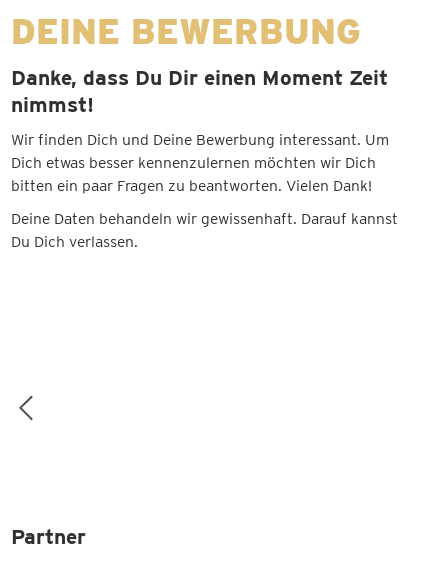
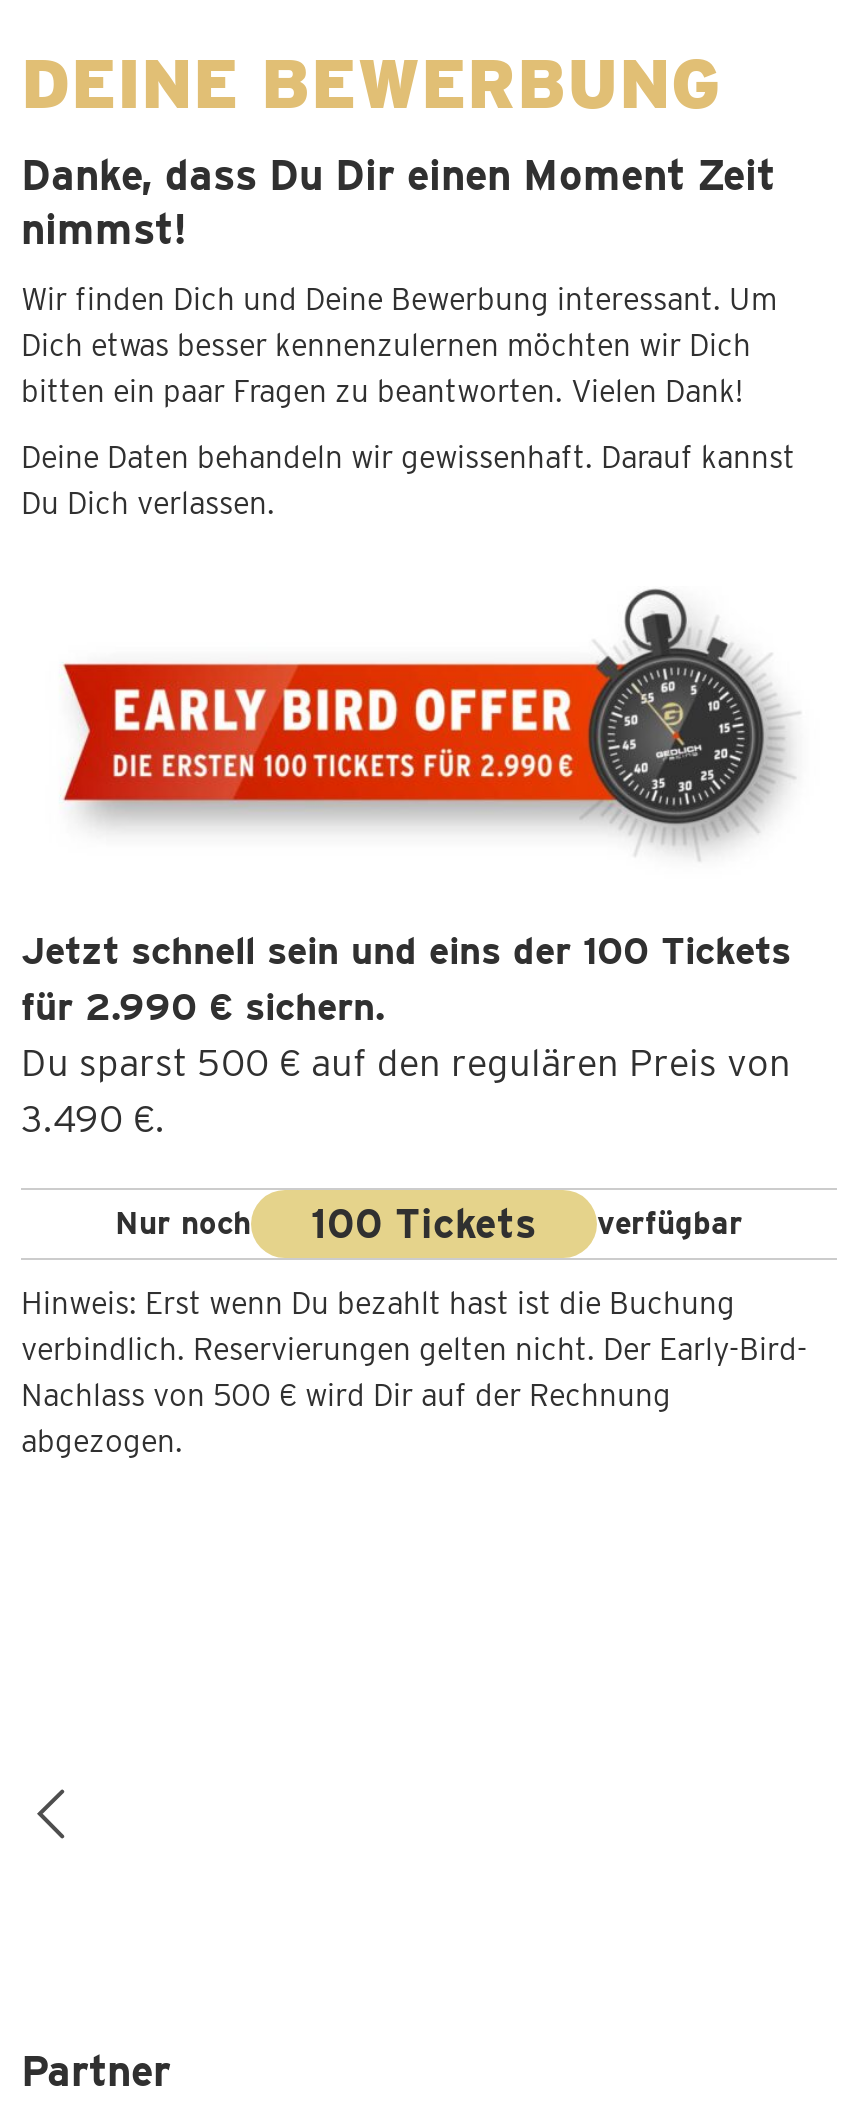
+ [image]
+ Jetzt schnell sein und eins der 100 Tickets
+ für 2.990 € sichern.
+ Du sparst 500 € auf den regulären Preis von
+ 3.490 €.
+ Nur noch
+ 100 Tickets
+ verfügbar
+ Hinweis: Erst wenn Du bezahlt hast ist die Buchung
+ verbindlich. Reservierungen gelten nicht. Der Early-Bird-
+ Nachlass von 500 € wird Dir auf der Rechnung
+ abgezogen.
